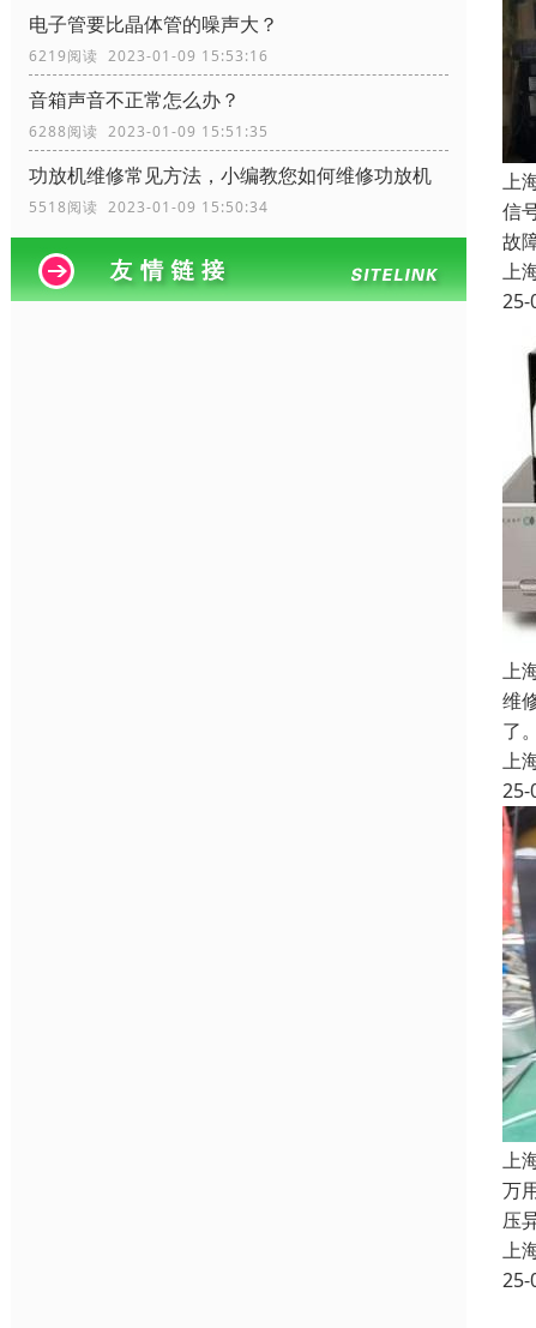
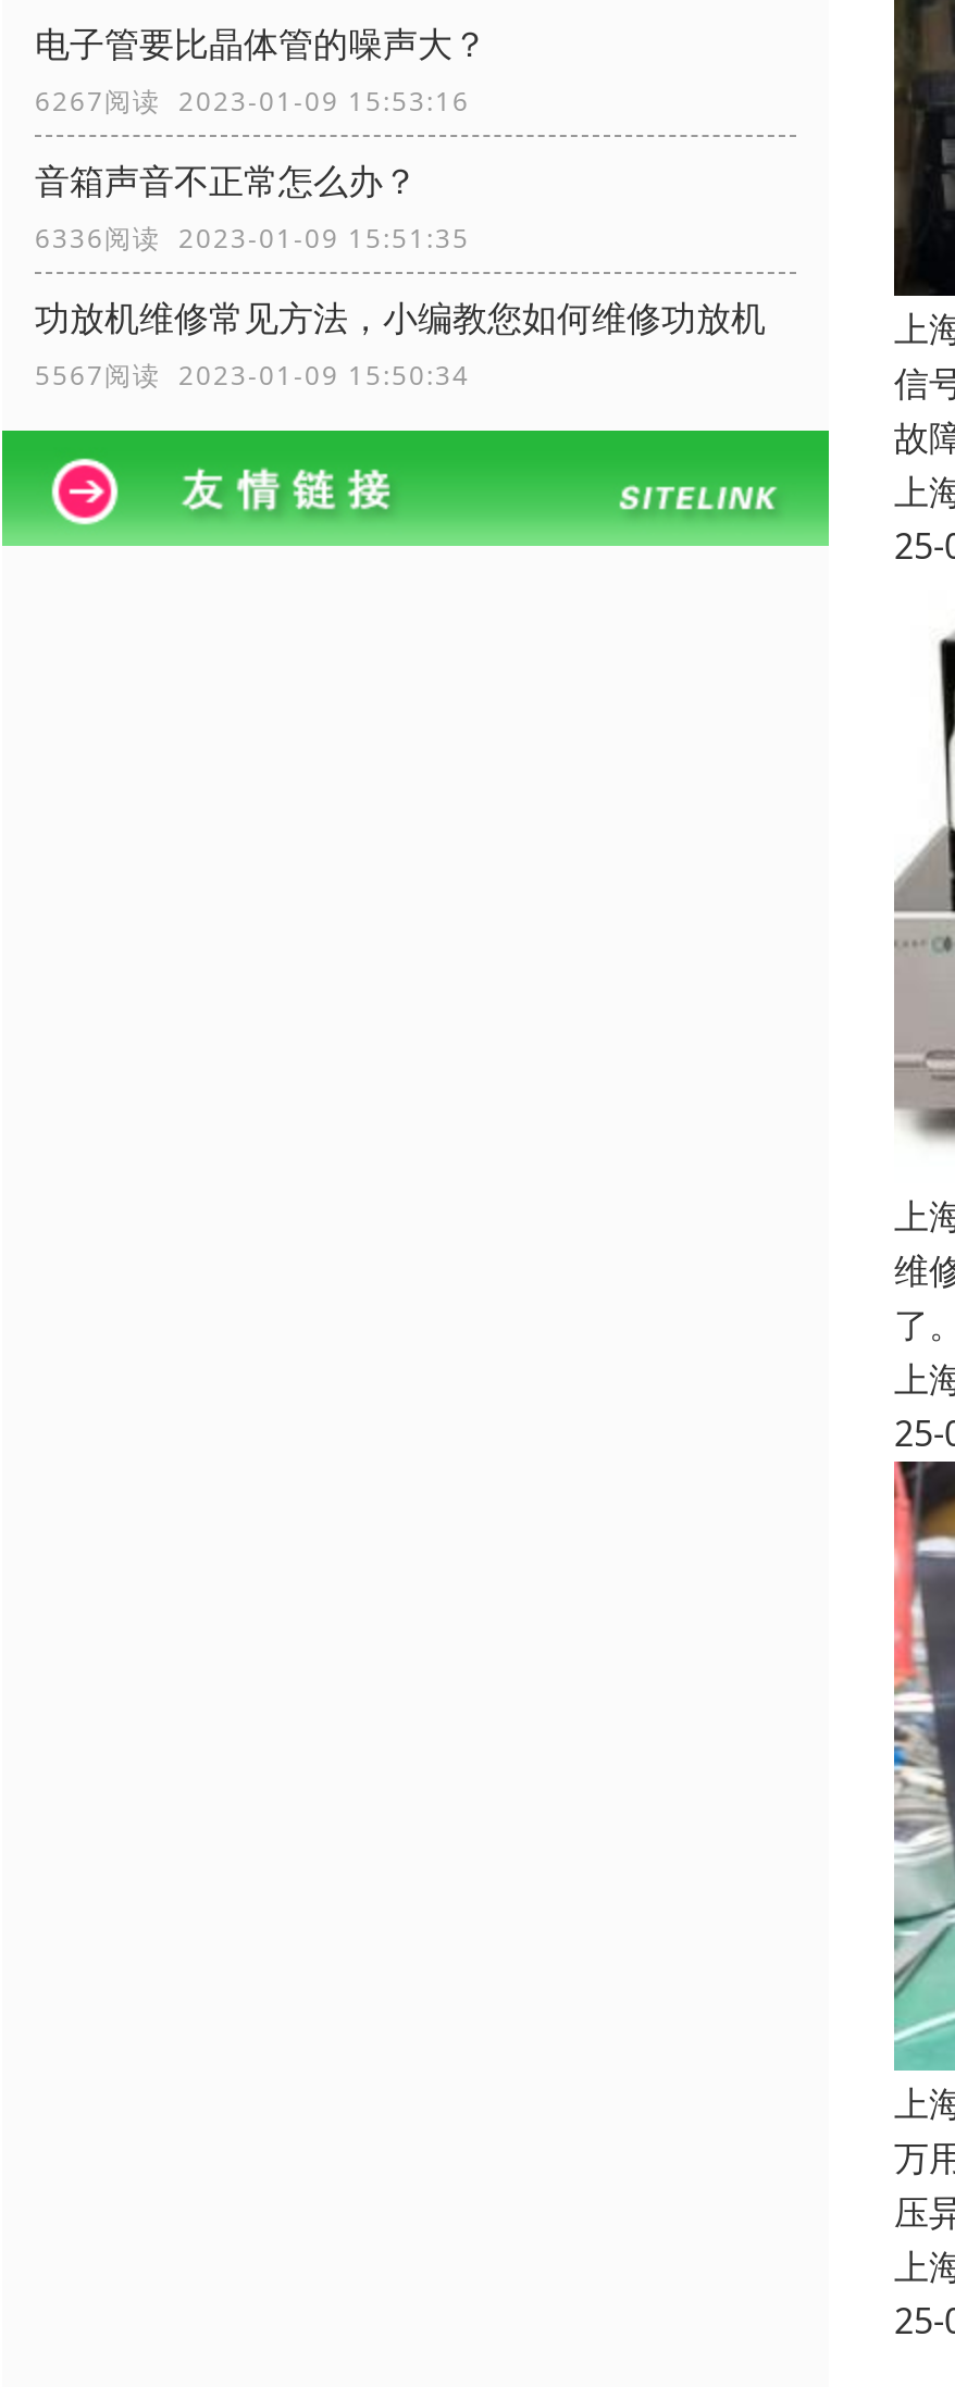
- 6219阅读 2023-01-09 15:53:16
+ 6267阅读 2023-01-09 15:53:16

- 6288阅读 2023-01-09 15:51:35
+ 6336阅读 2023-01-09 15:51:35

- 5518阅读 2023-01-09 15:50:34
+ 5567阅读 2023-01-09 15:50:34
